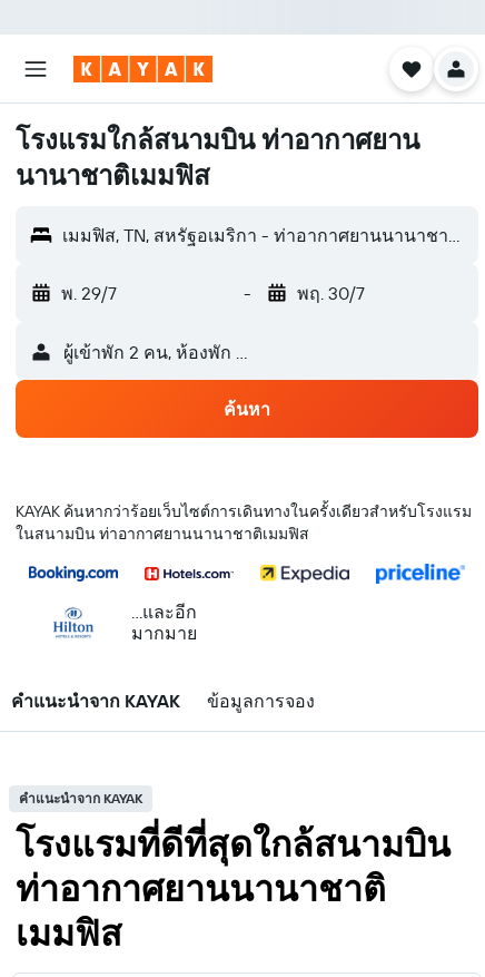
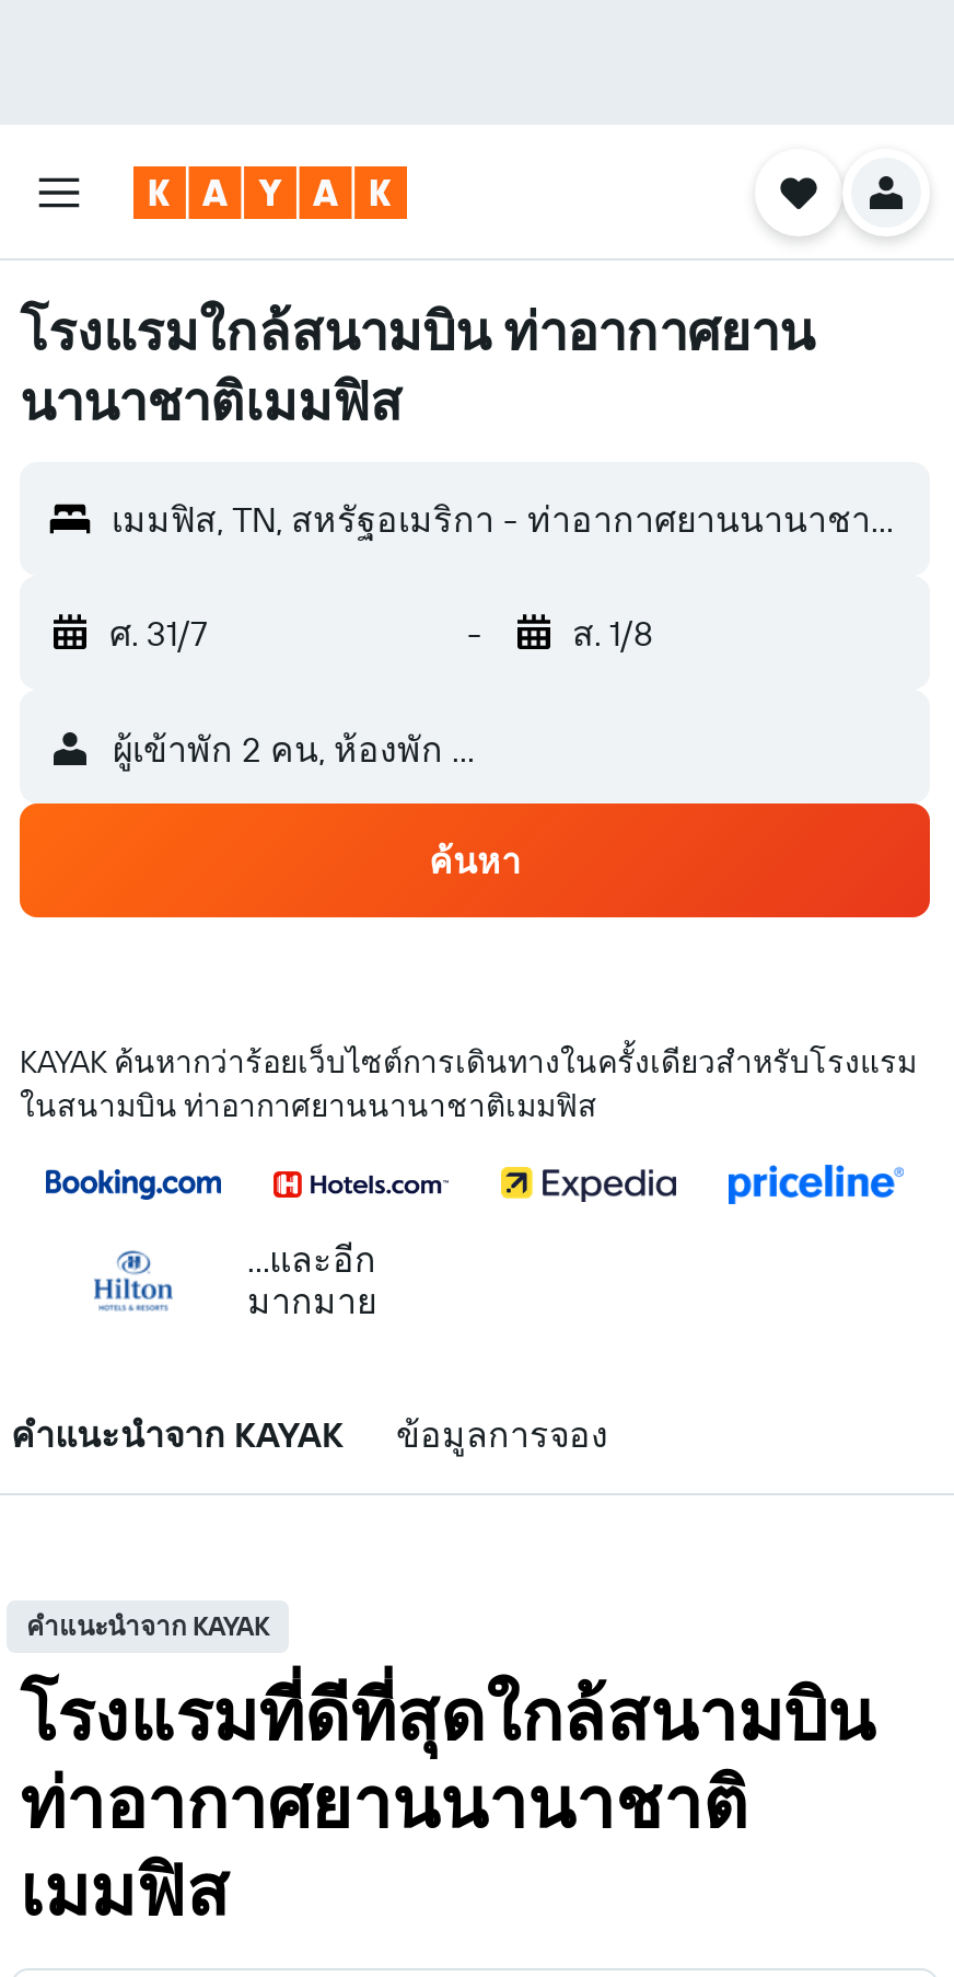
- พ. 29/7
+ ศ. 31/7

- พฤ. 30/7
+ ส. 1/8
